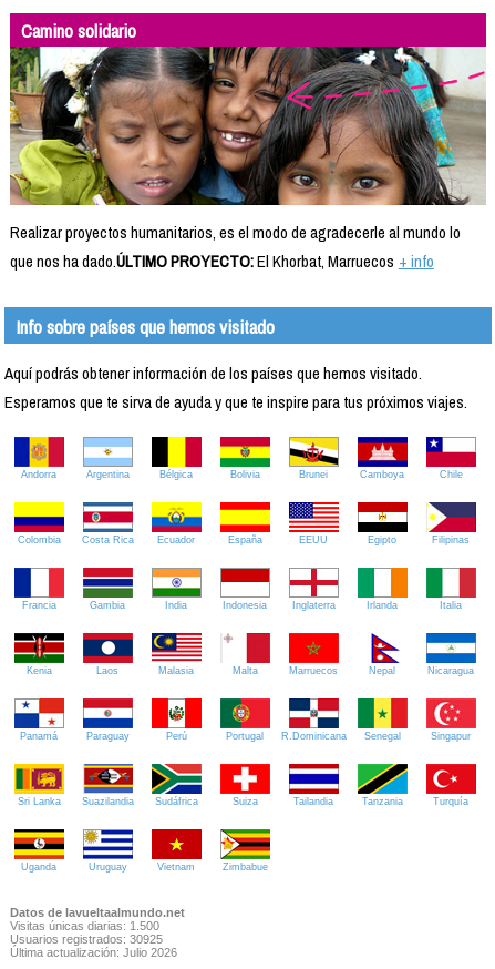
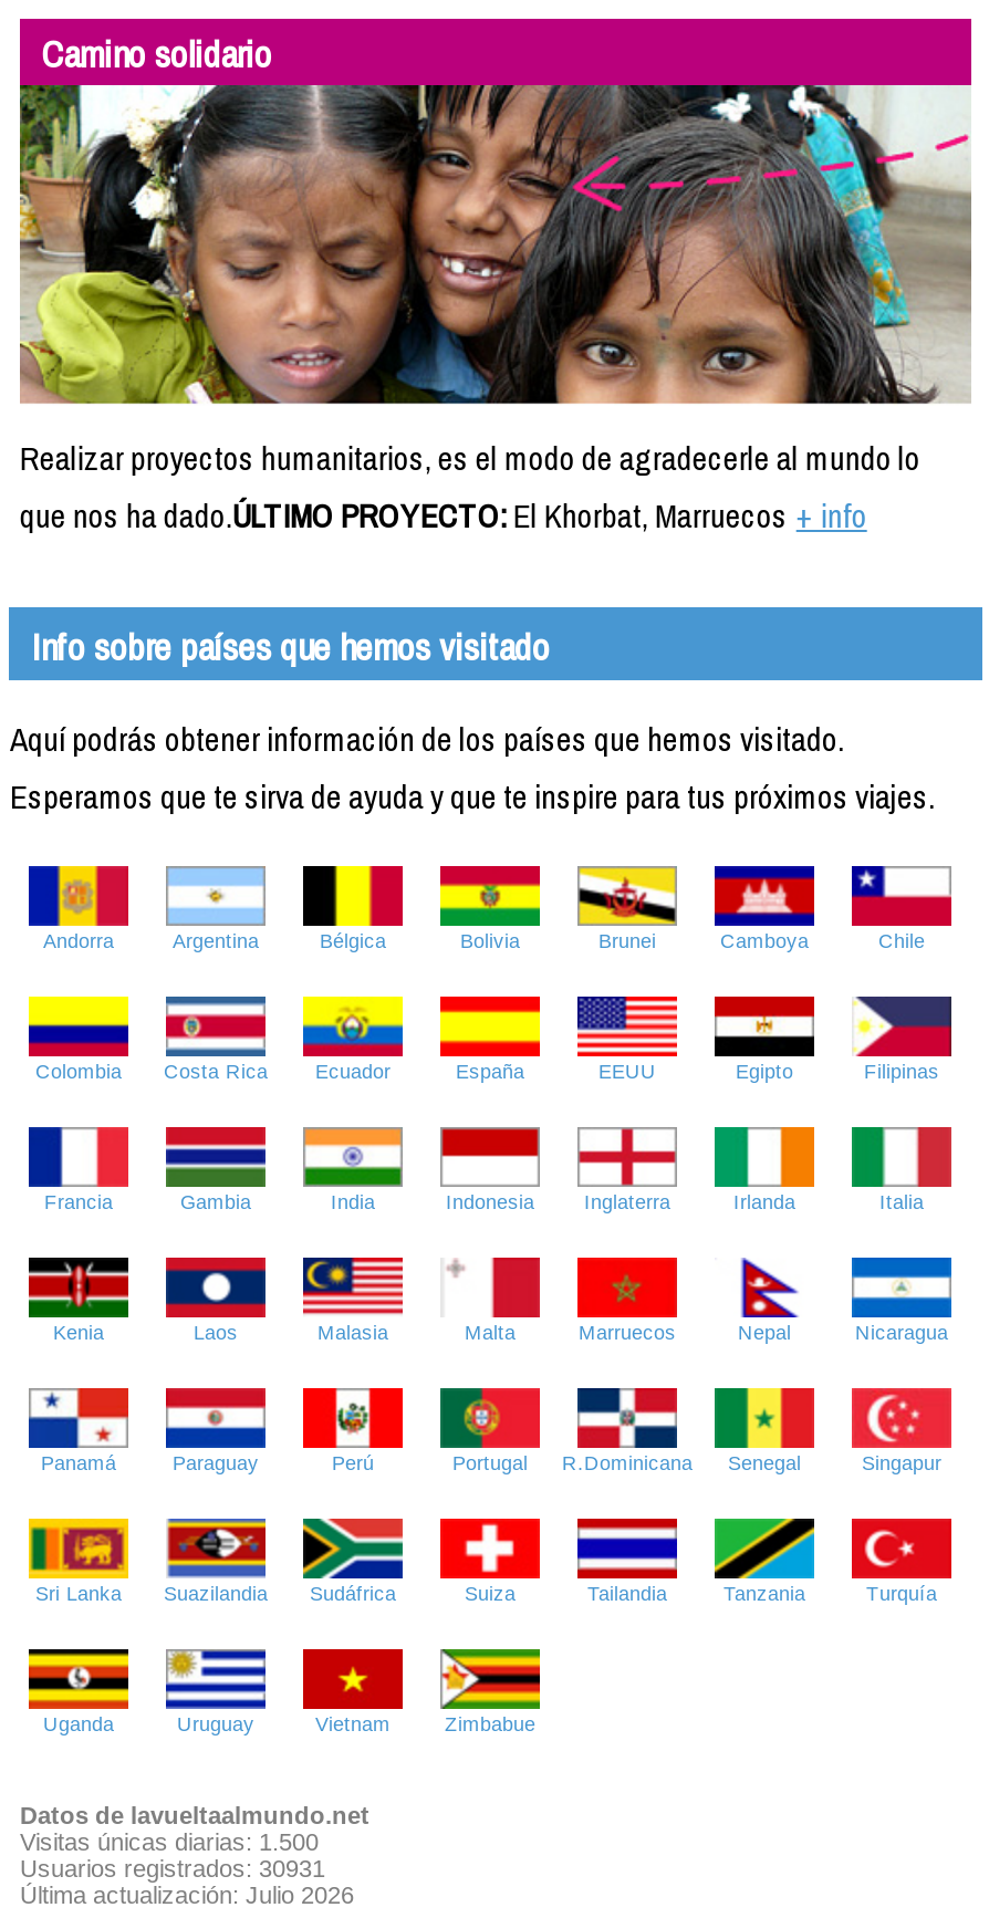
- Usuarios registrados: 30925
+ Usuarios registrados: 30931
